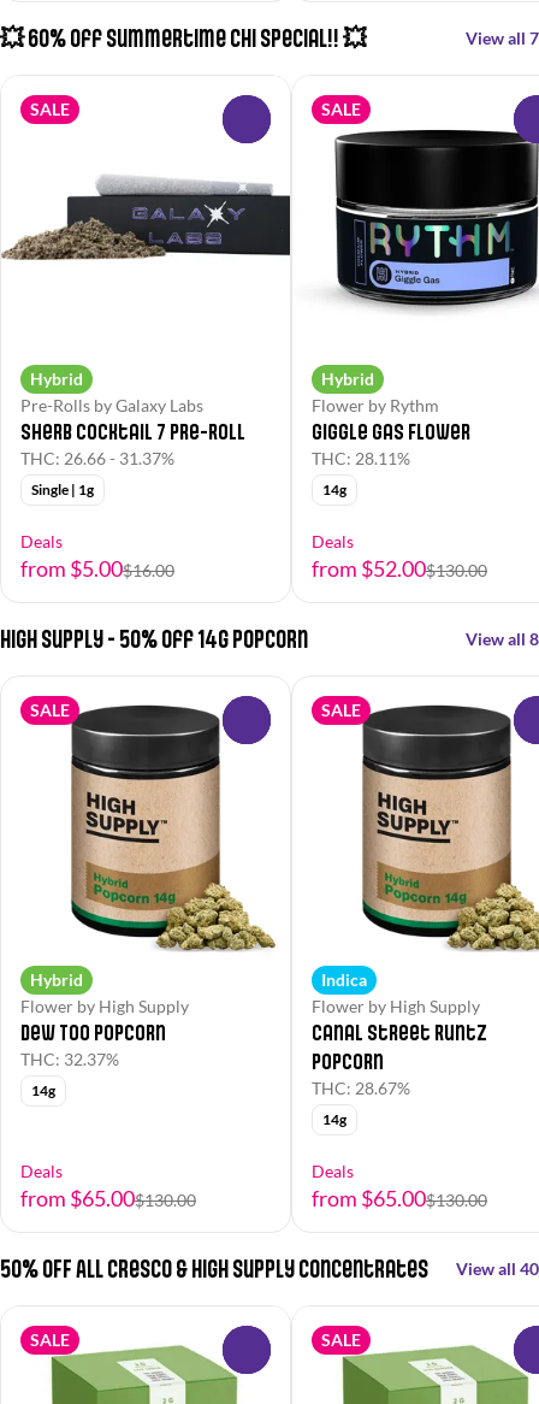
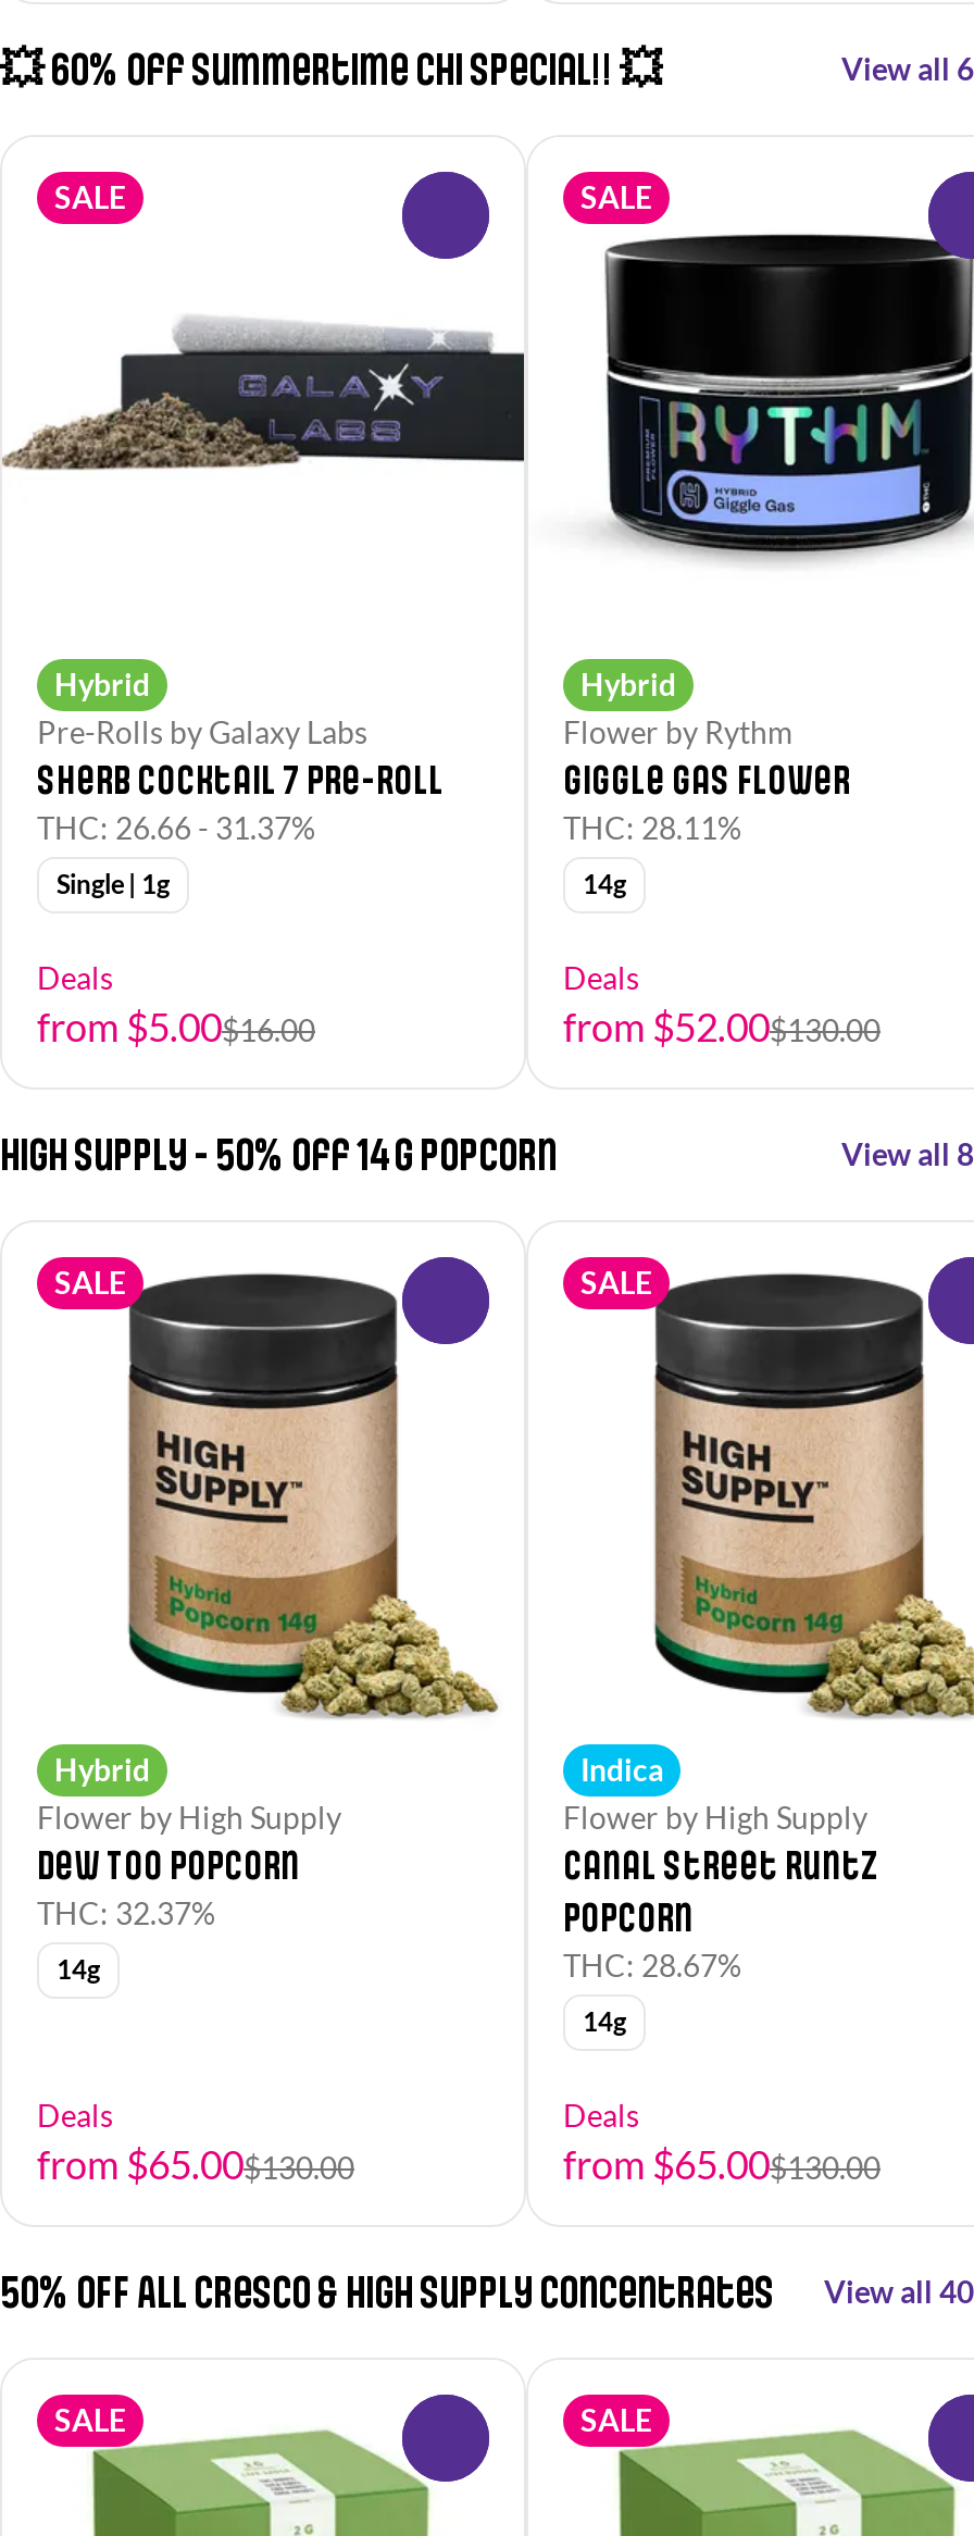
- View all 7
+ View all 6
